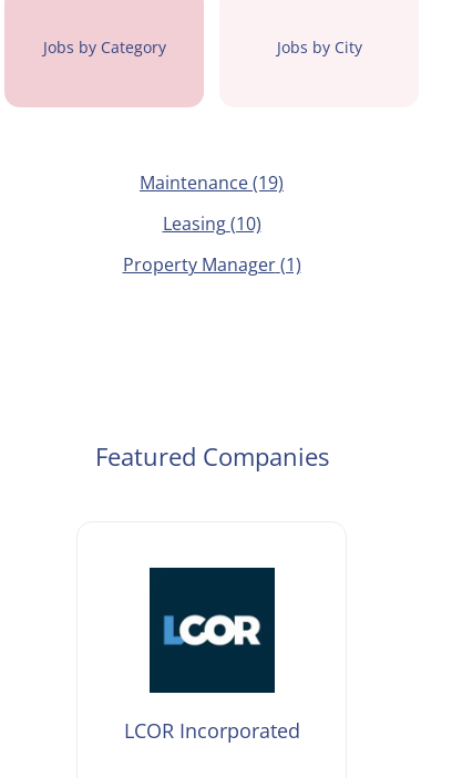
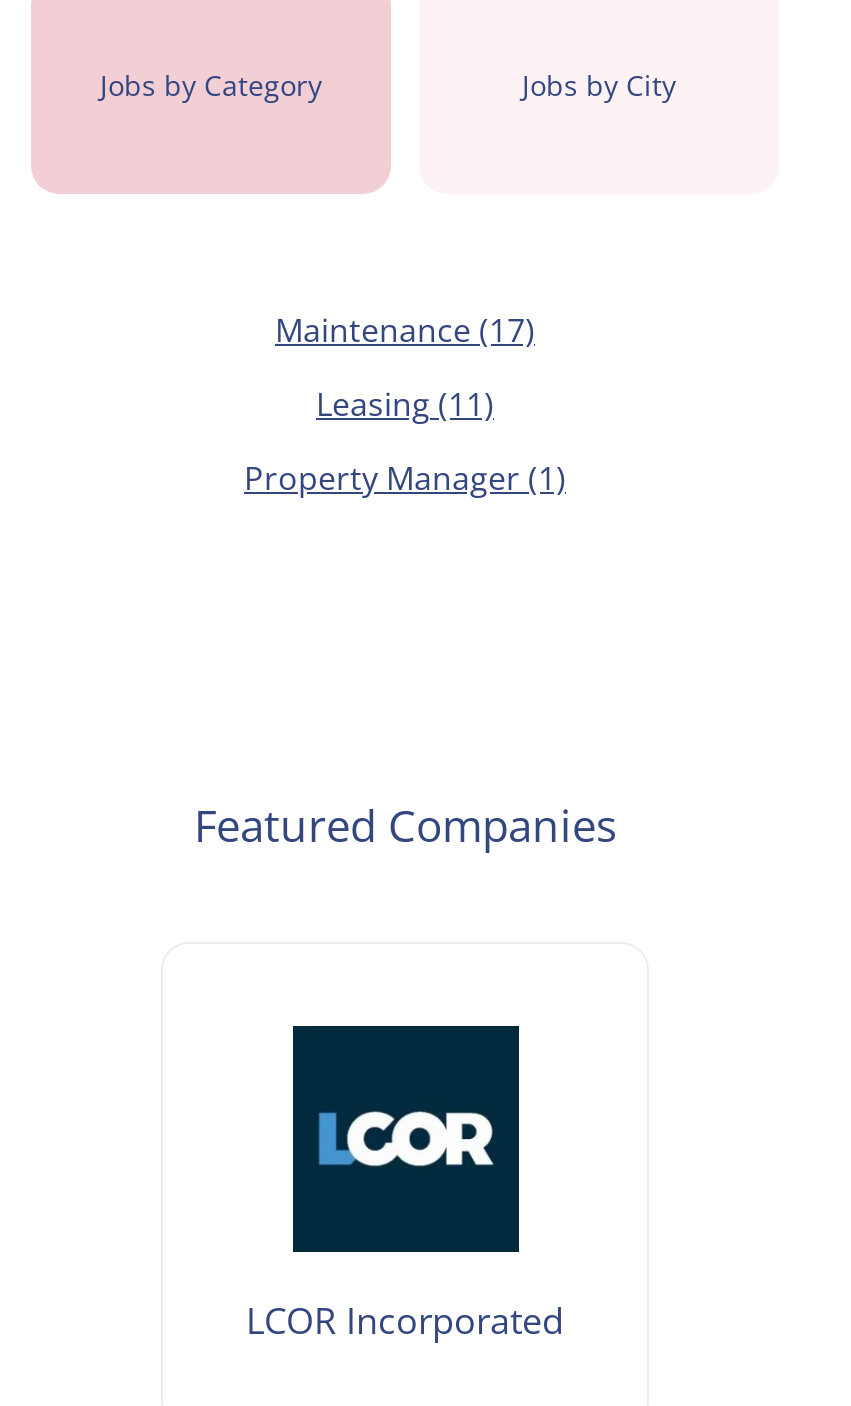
- Maintenance (19)
+ Maintenance (17)

- Leasing (10)
+ Leasing (11)
